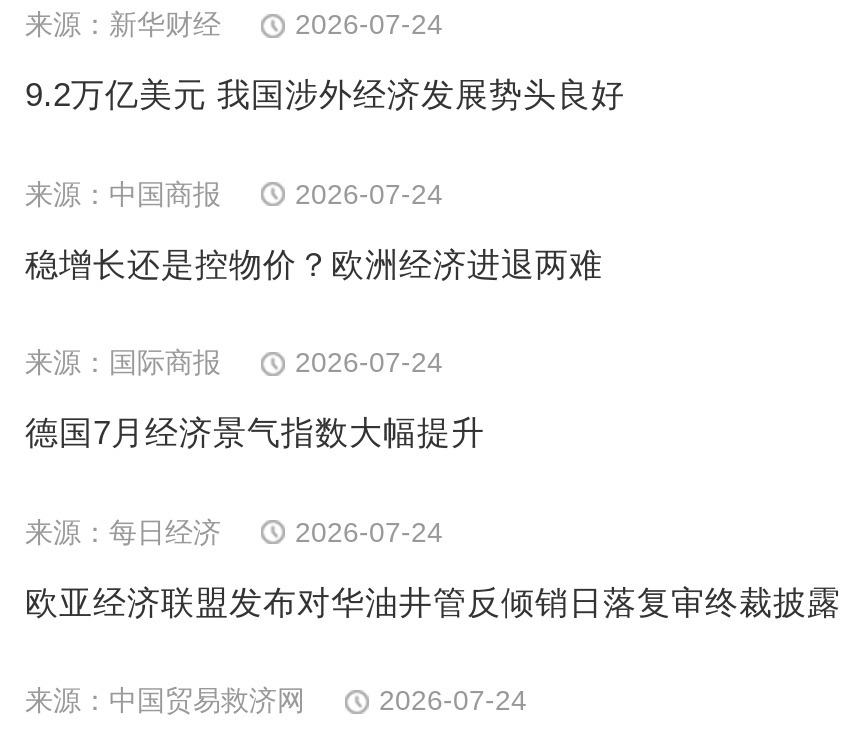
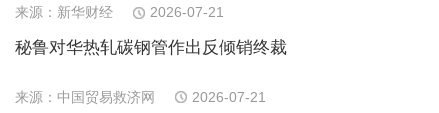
- 2026-07-24
- 9.2万亿美元 我国涉外经济发展势头良好
- 来源：中国商报
- 2026-07-24
- 稳增长还是控物价？欧洲经济进退两难
- 来源：国际商报
- 2026-07-24
- 德国7月经济景气指数大幅提升
- 来源：每日经济
- 2026-07-24
- 欧亚经济联盟发布对华油井管反倾销日落复审终裁披露
+ 2026-07-21
+ 秘鲁对华热轧碳钢管作出反倾销终裁

- 2026-07-24
+ 2026-07-21
